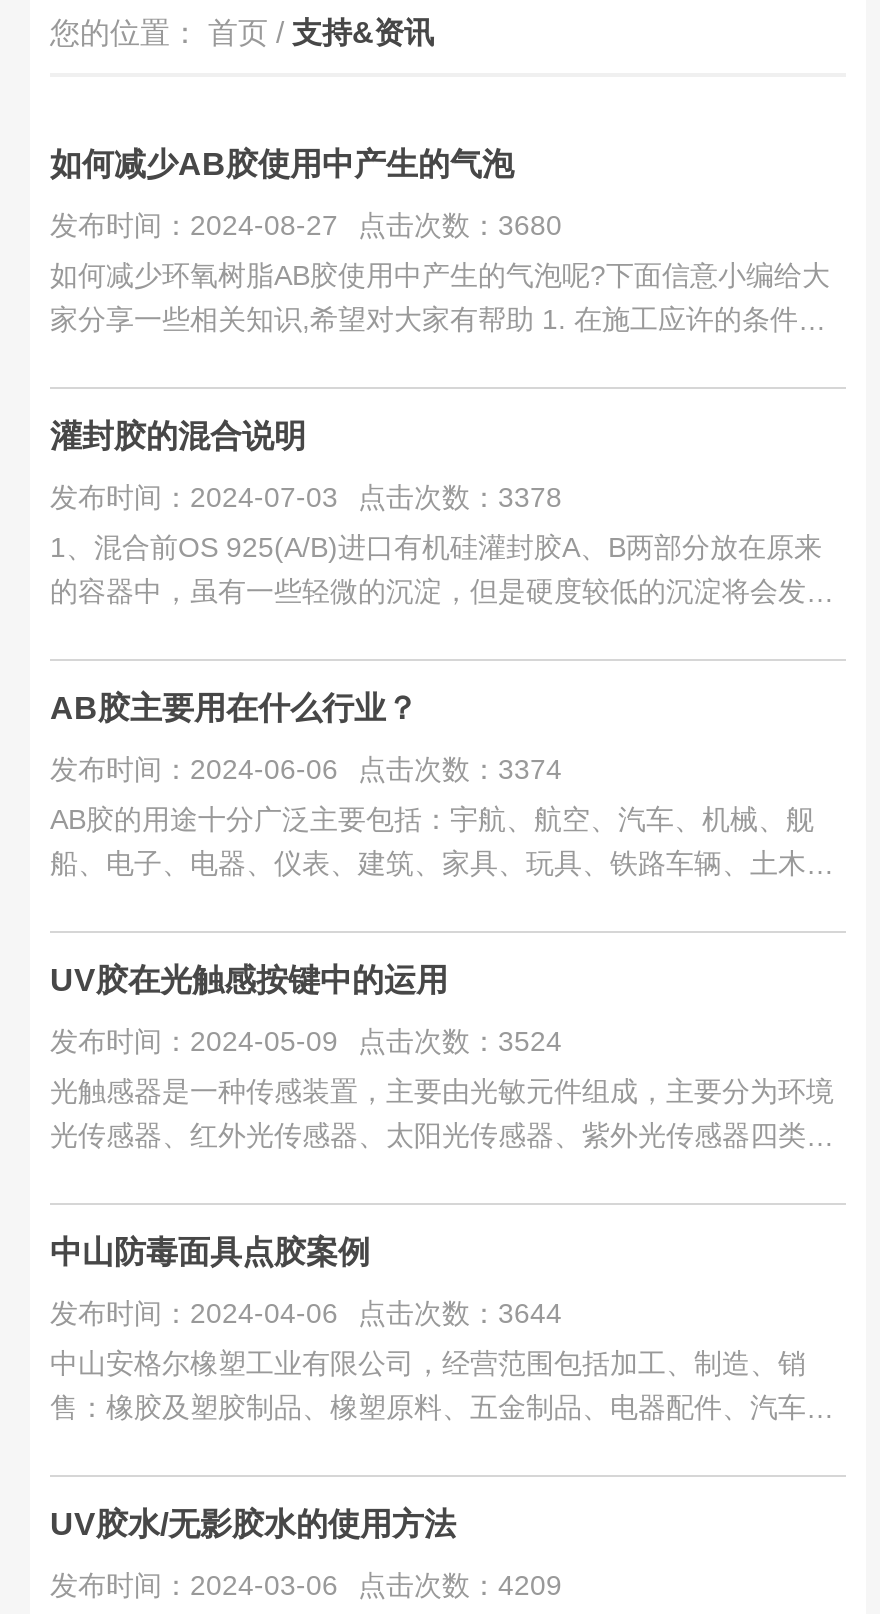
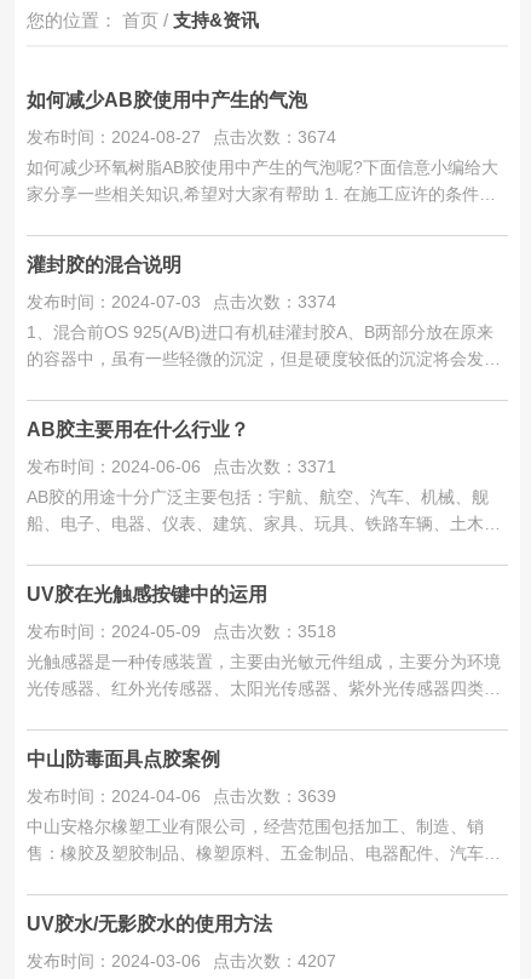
- 发布时间：2024-08-27 点击次数：3680
+ 发布时间：2024-08-27 点击次数：3674

- 发布时间：2024-07-03 点击次数：3378
+ 发布时间：2024-07-03 点击次数：3374

- 发布时间：2024-06-06 点击次数：3374
+ 发布时间：2024-06-06 点击次数：3371

- 发布时间：2024-05-09 点击次数：3524
+ 发布时间：2024-05-09 点击次数：3518

- 发布时间：2024-04-06 点击次数：3644
+ 发布时间：2024-04-06 点击次数：3639

- 发布时间：2024-03-06 点击次数：4209
+ 发布时间：2024-03-06 点击次数：4207
